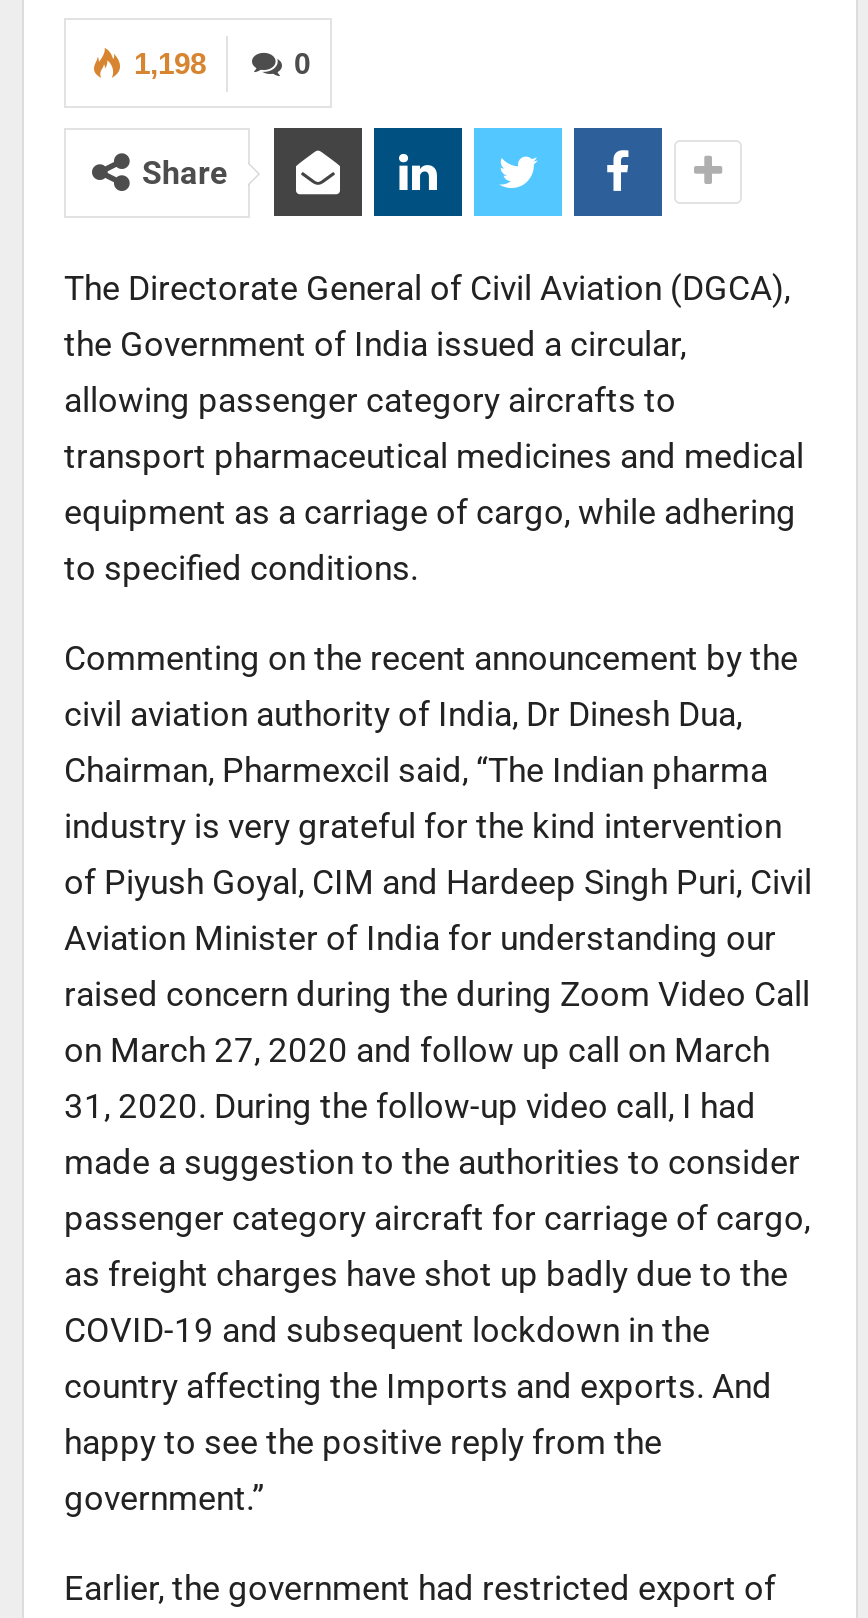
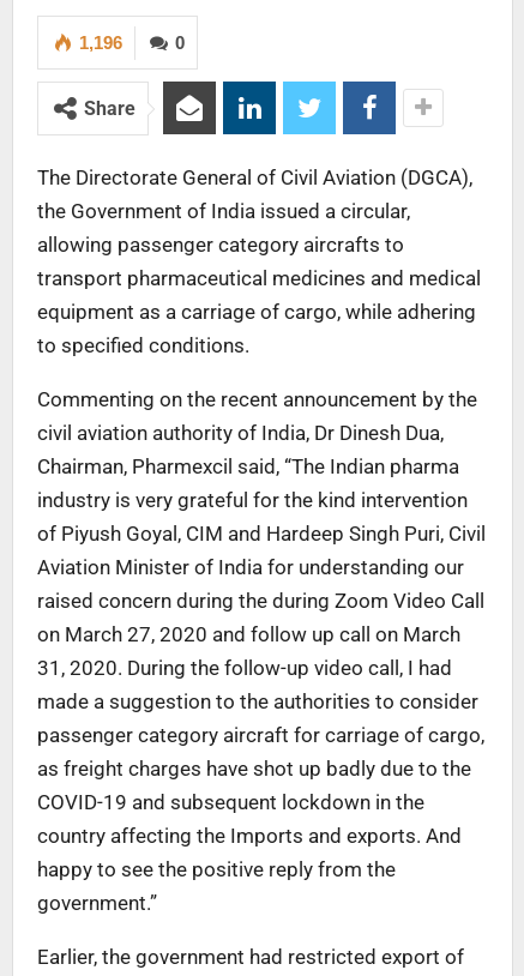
- 1,198
+ 1,196
